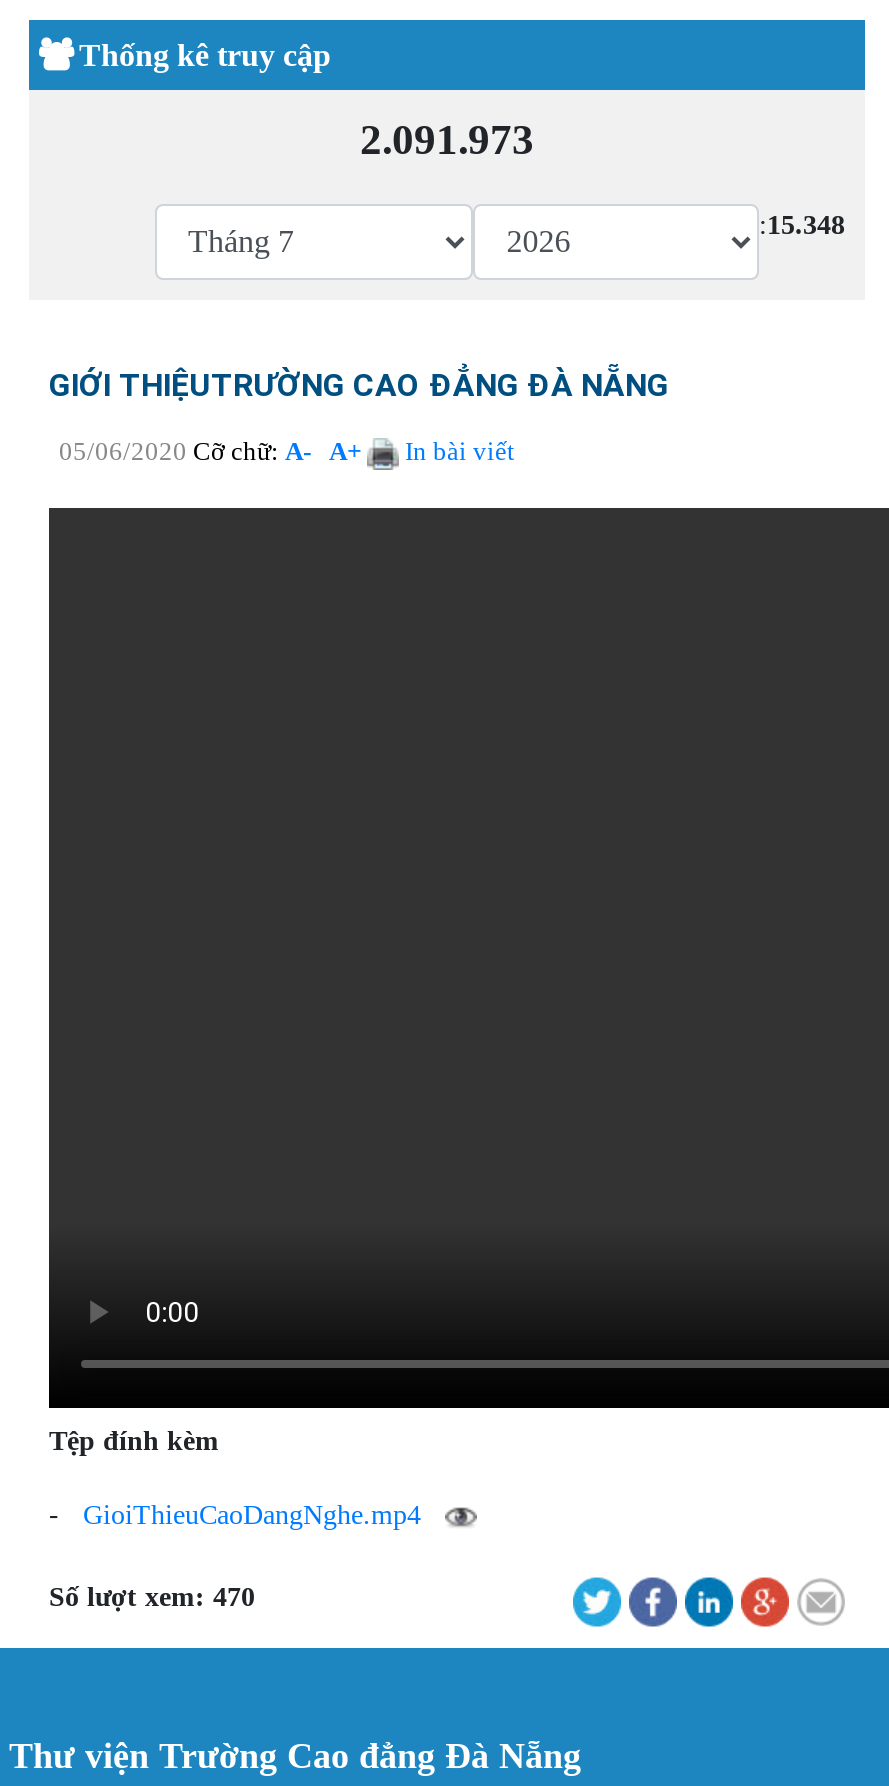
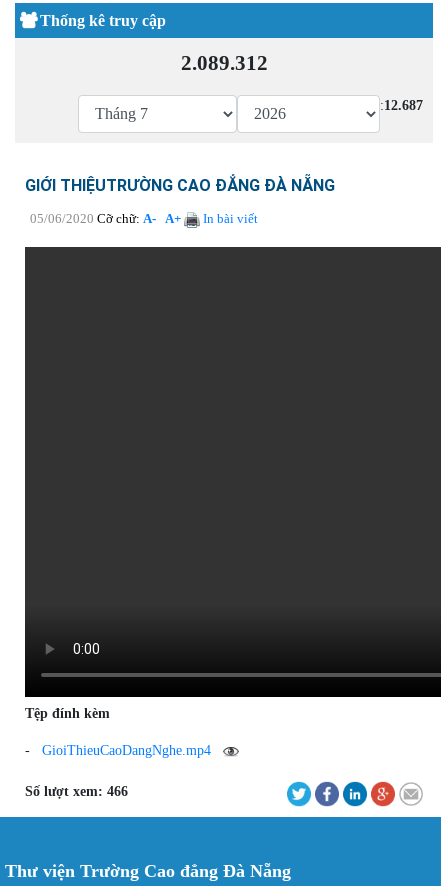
- 2.091.973
+ 2.089.312

- :15.348
+ :12.687

- Số lượt xem: 470
+ Số lượt xem: 466
